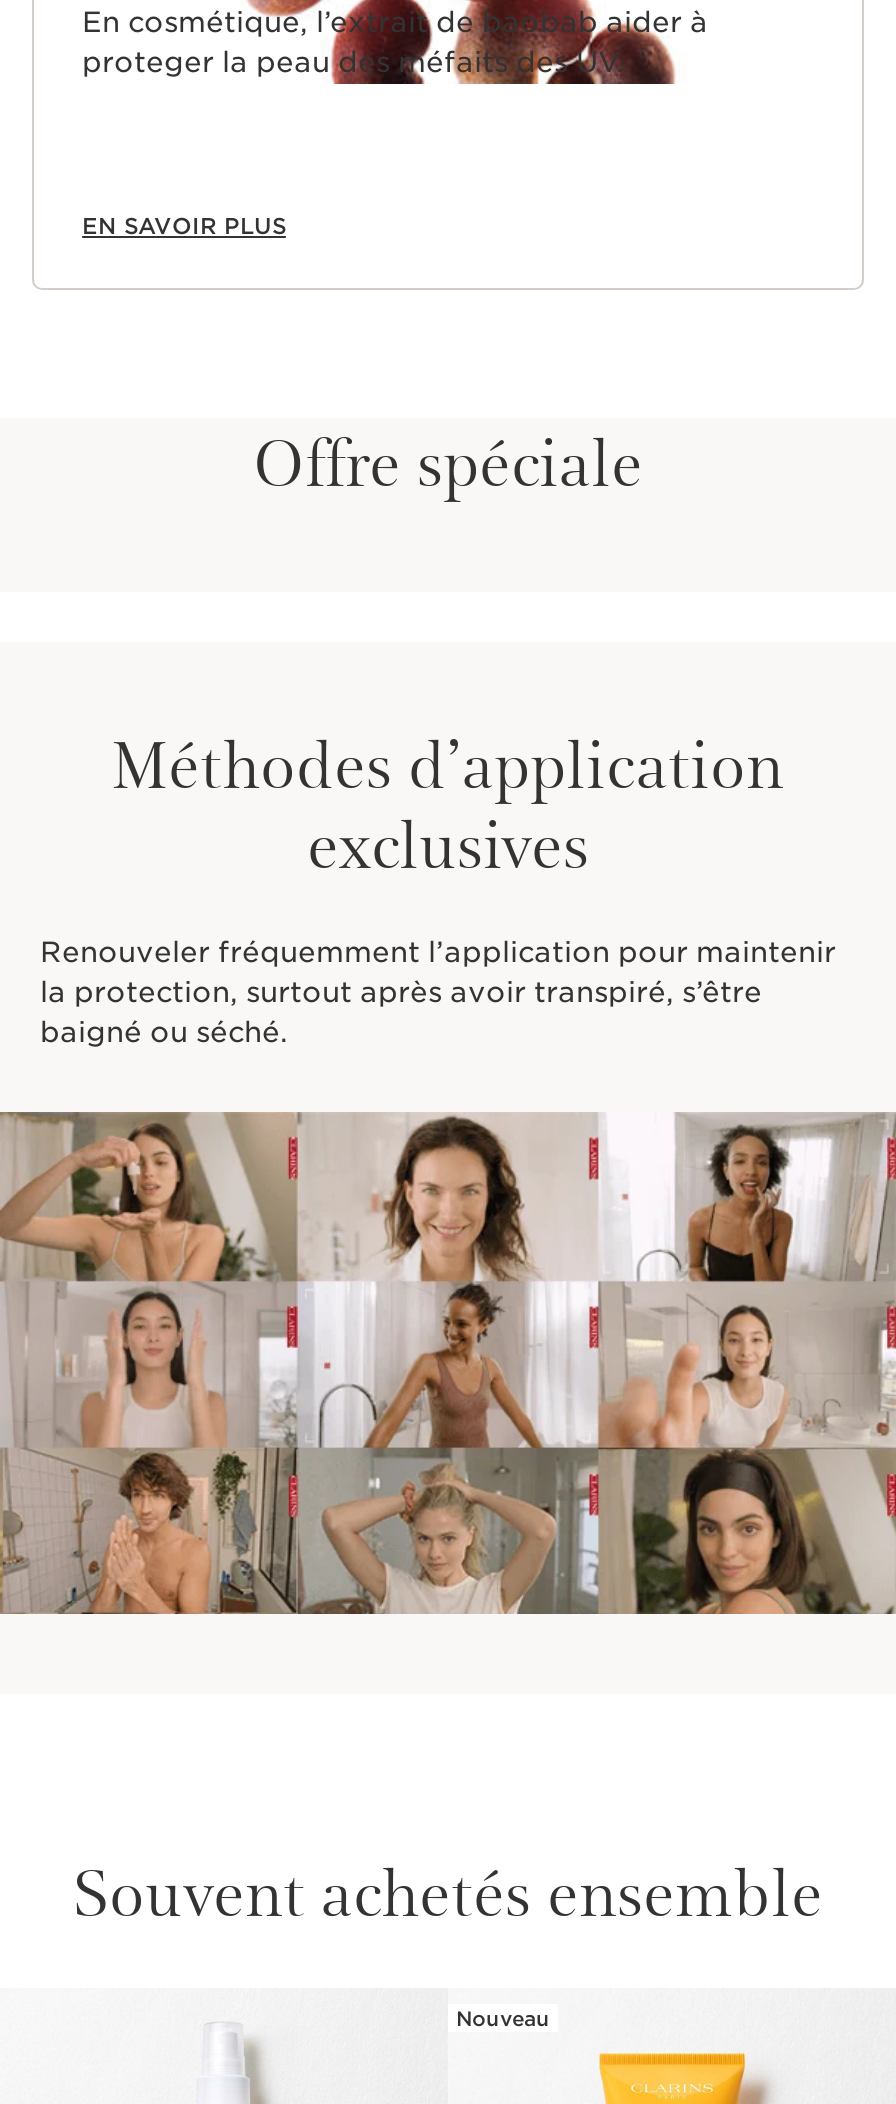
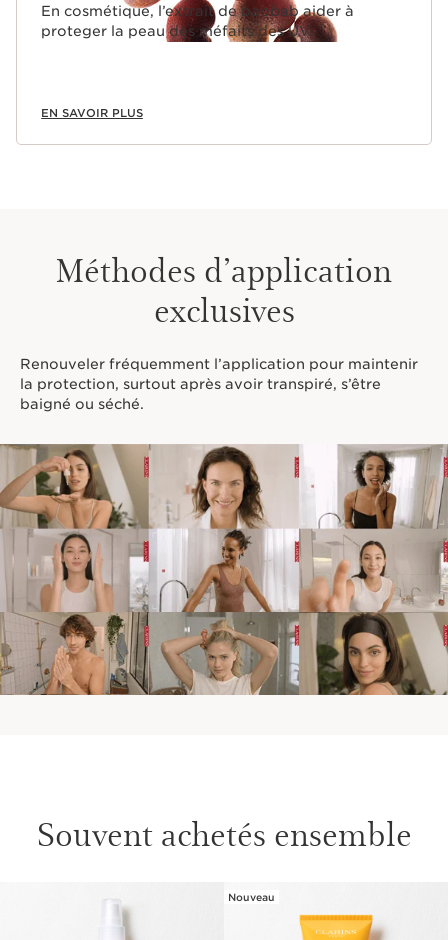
- Offre spéciale
